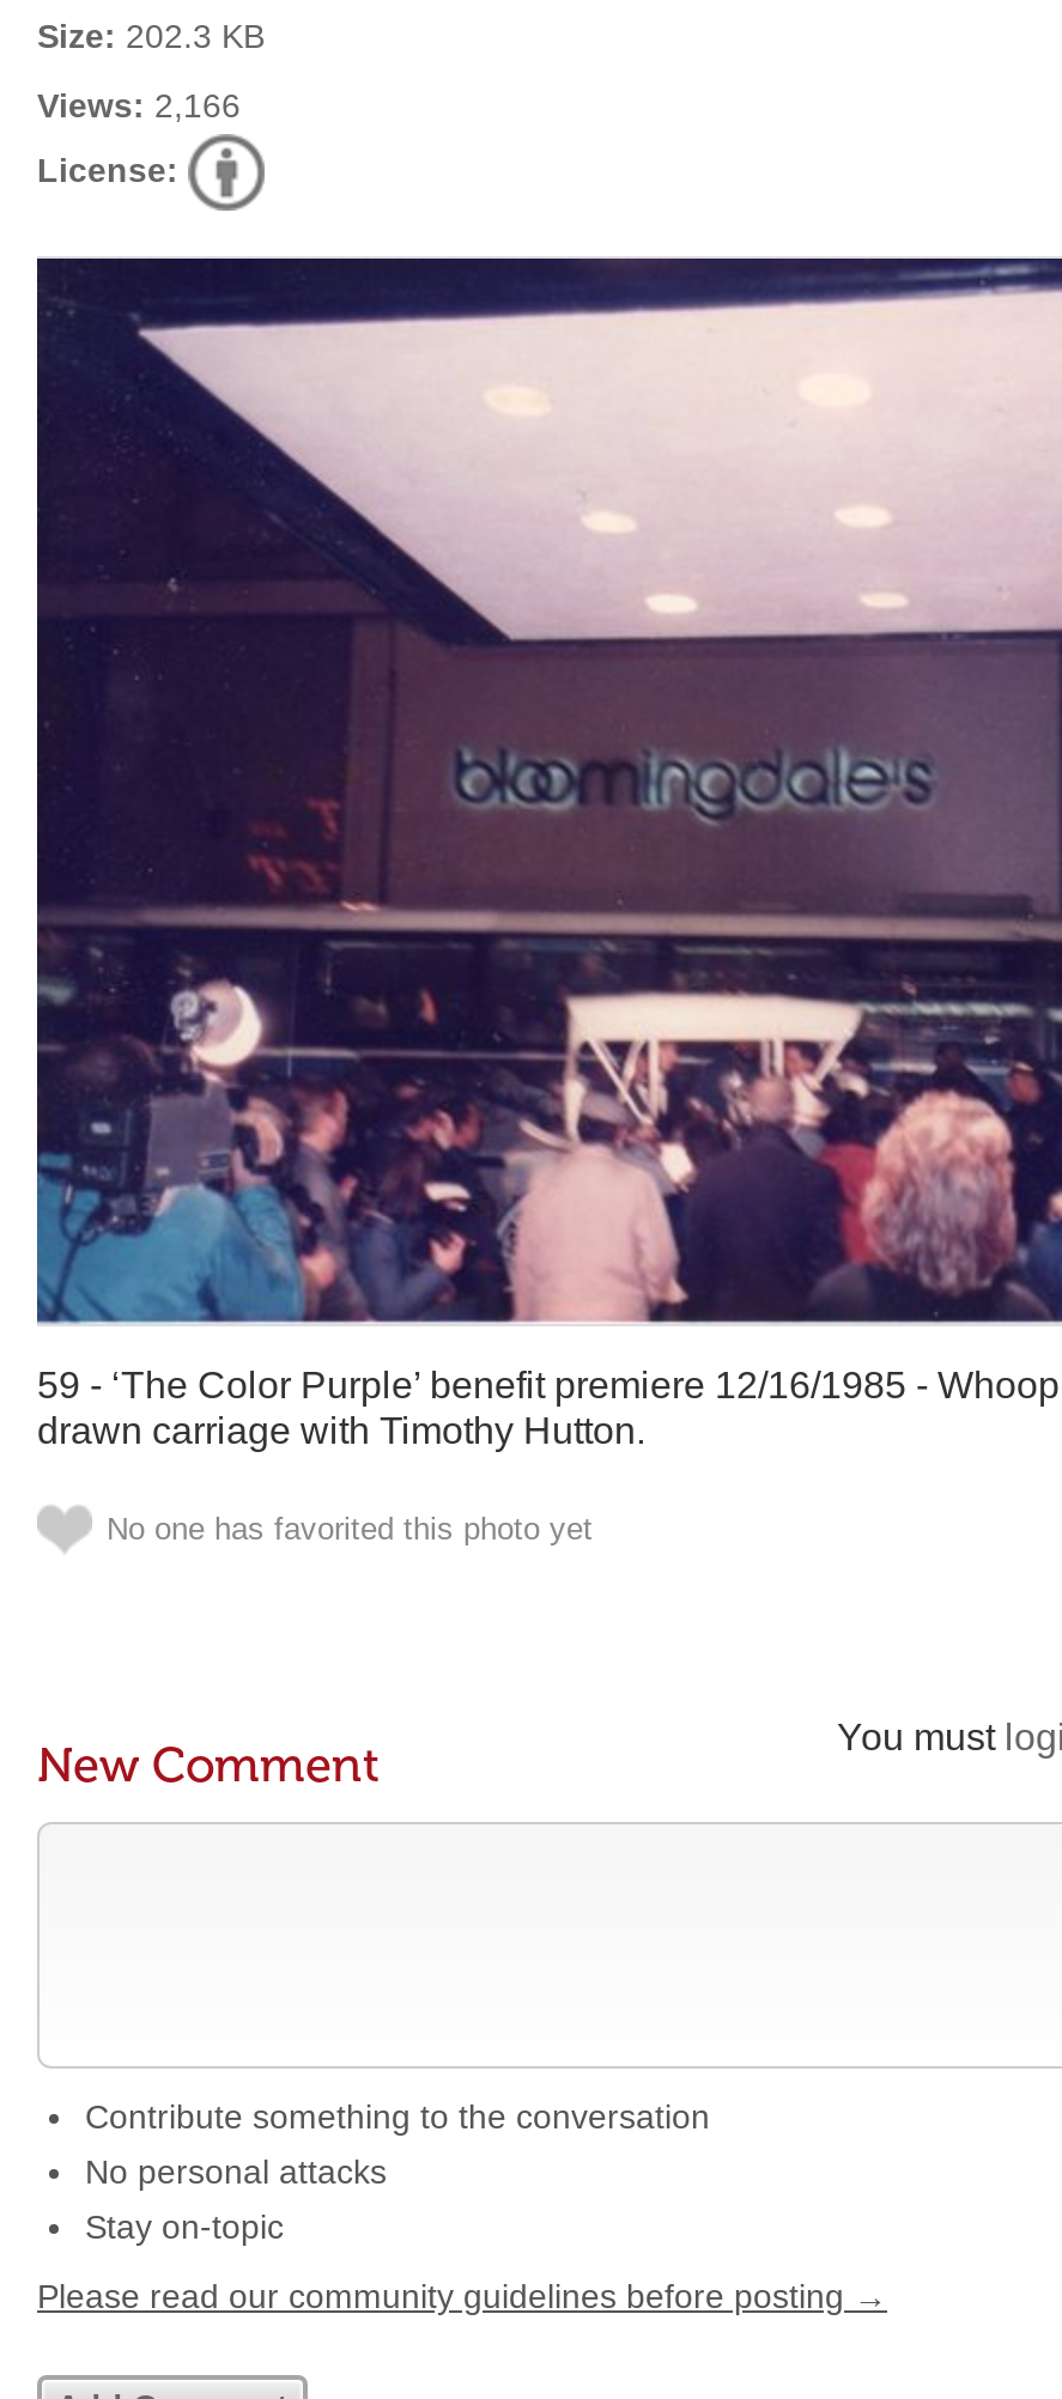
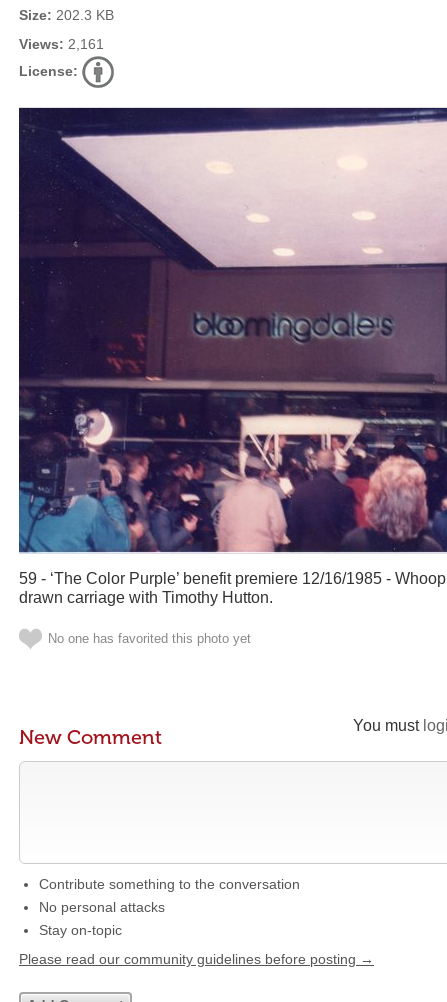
- Views: 2,166
+ Views: 2,161
